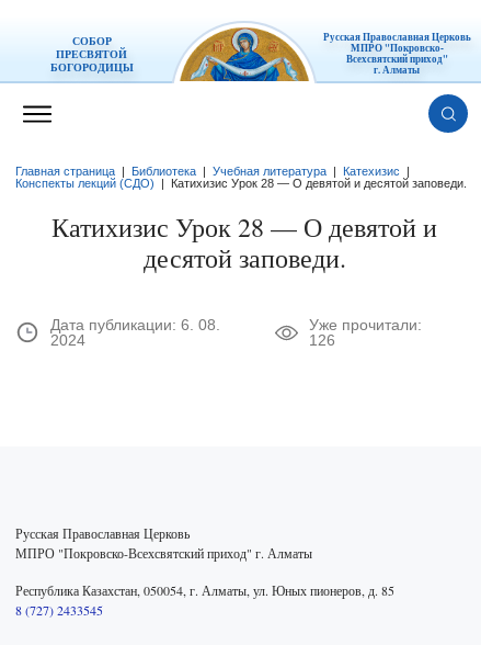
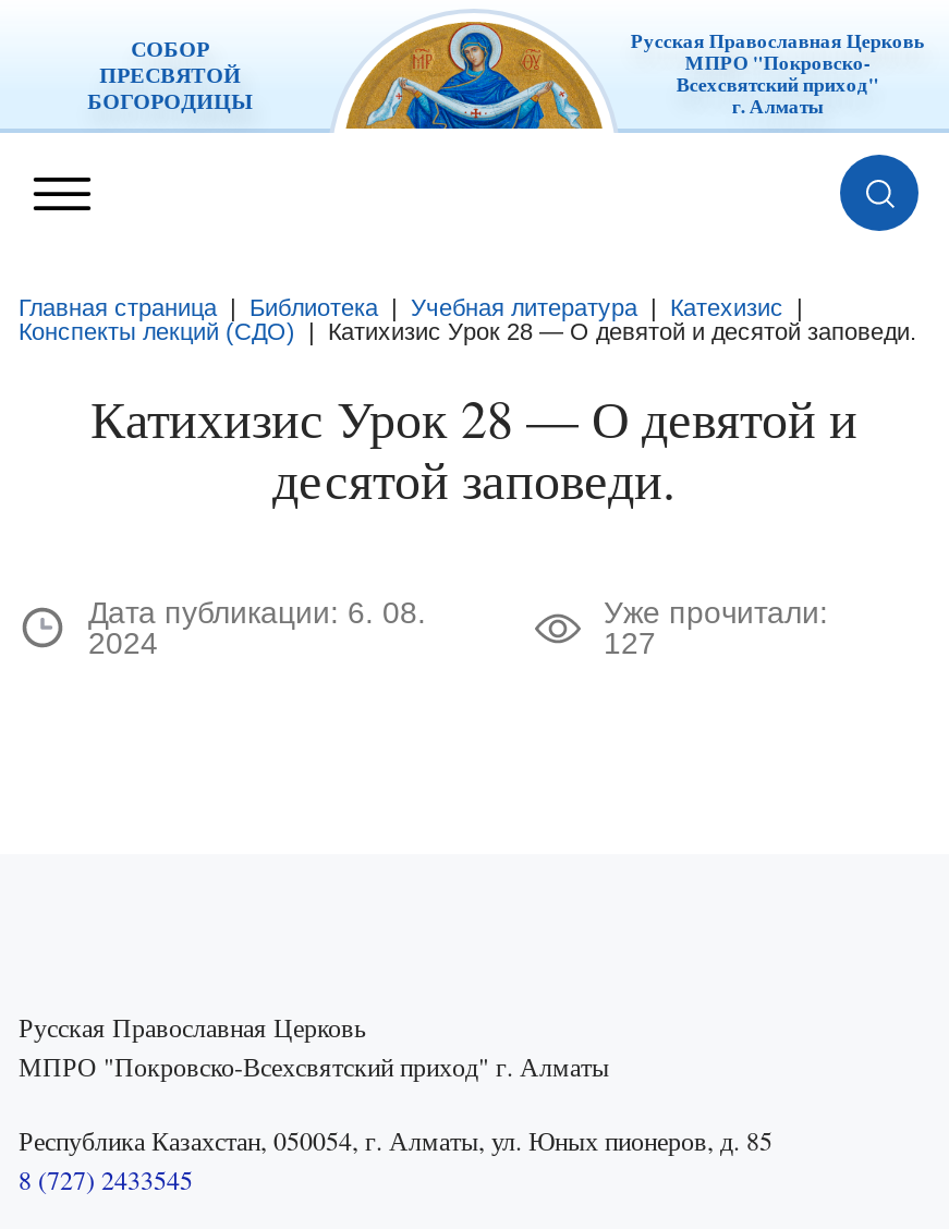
- 126
+ 127
